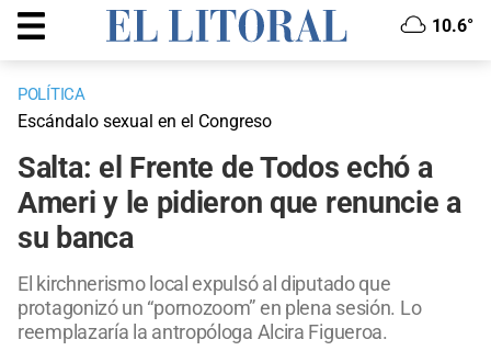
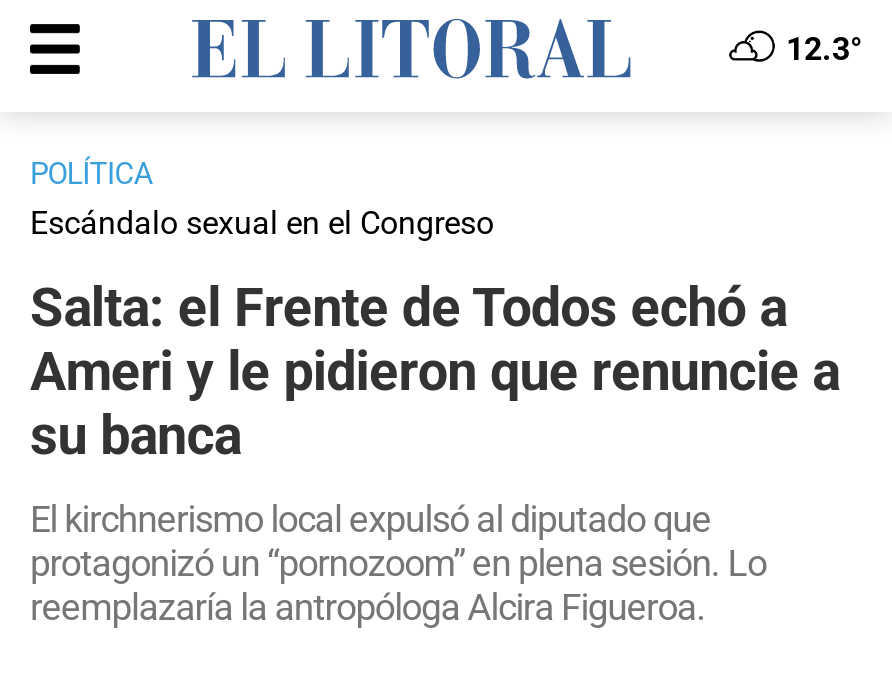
- 10.6°
+ 12.3°
